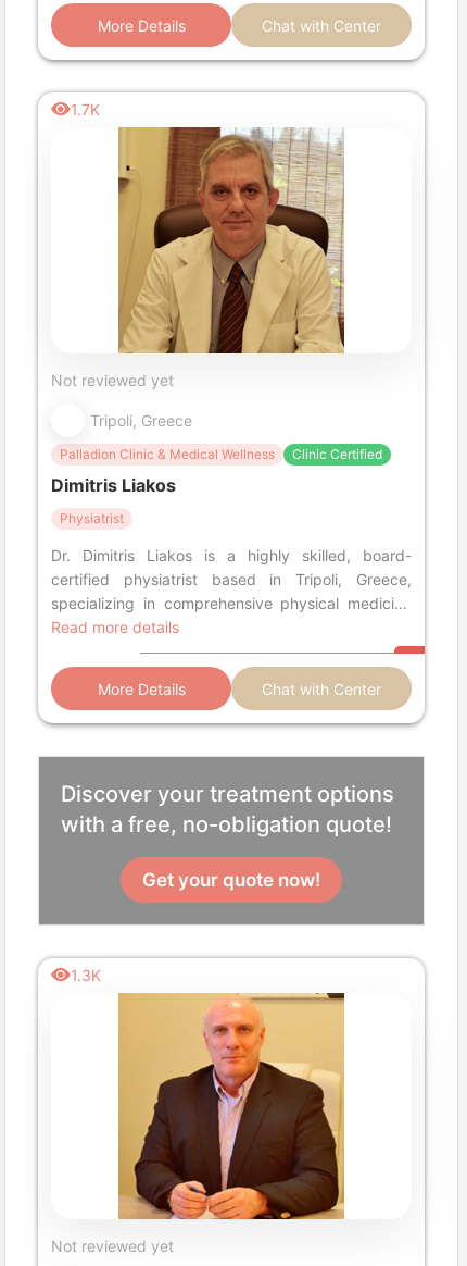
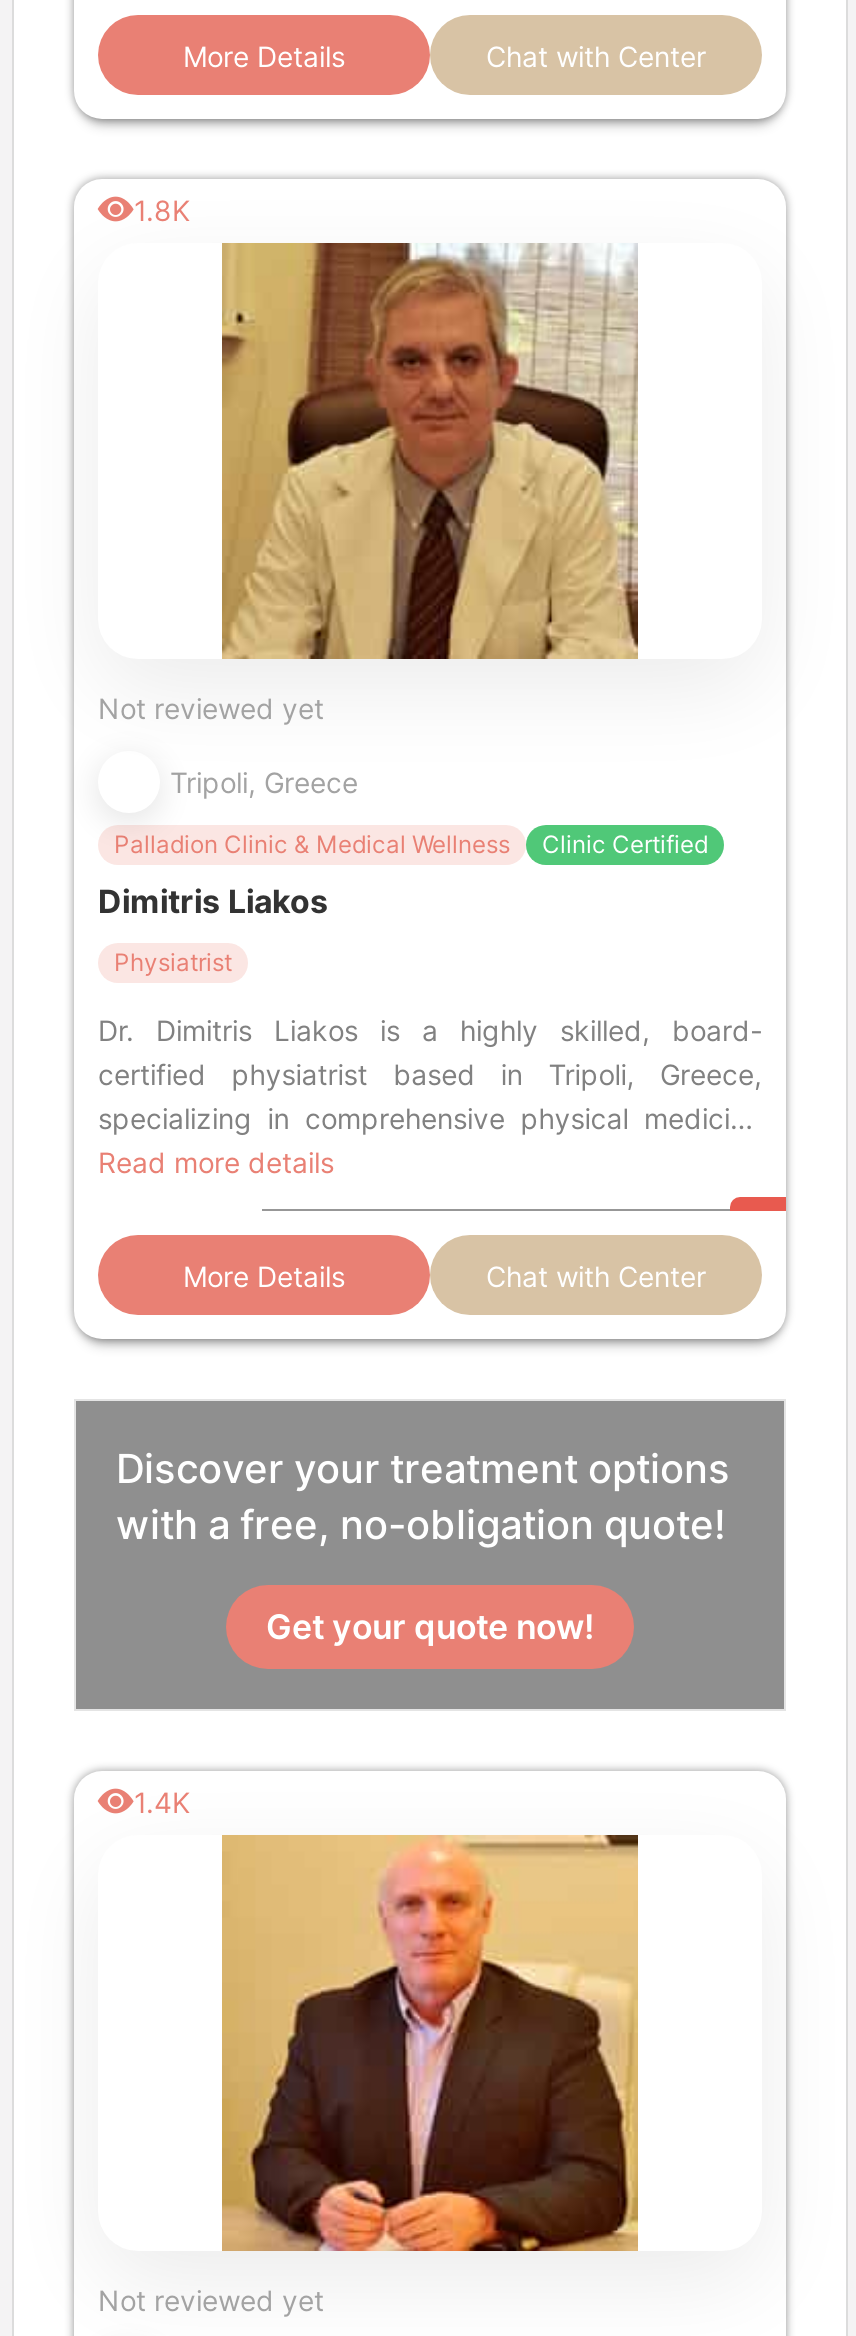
- 1.7K
+ 1.8K

- 1.3K
+ 1.4K
